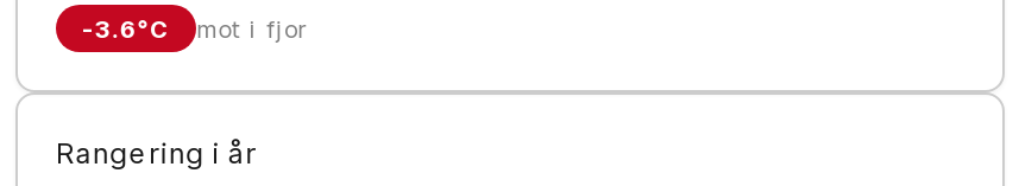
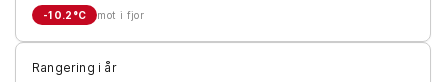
- -3.6°C mot i fjor
+ -10.2°C mot i fjor
